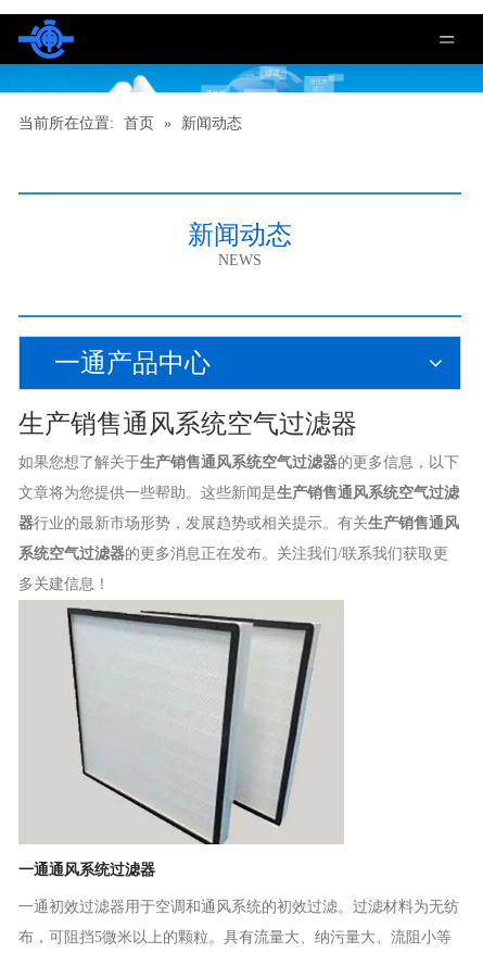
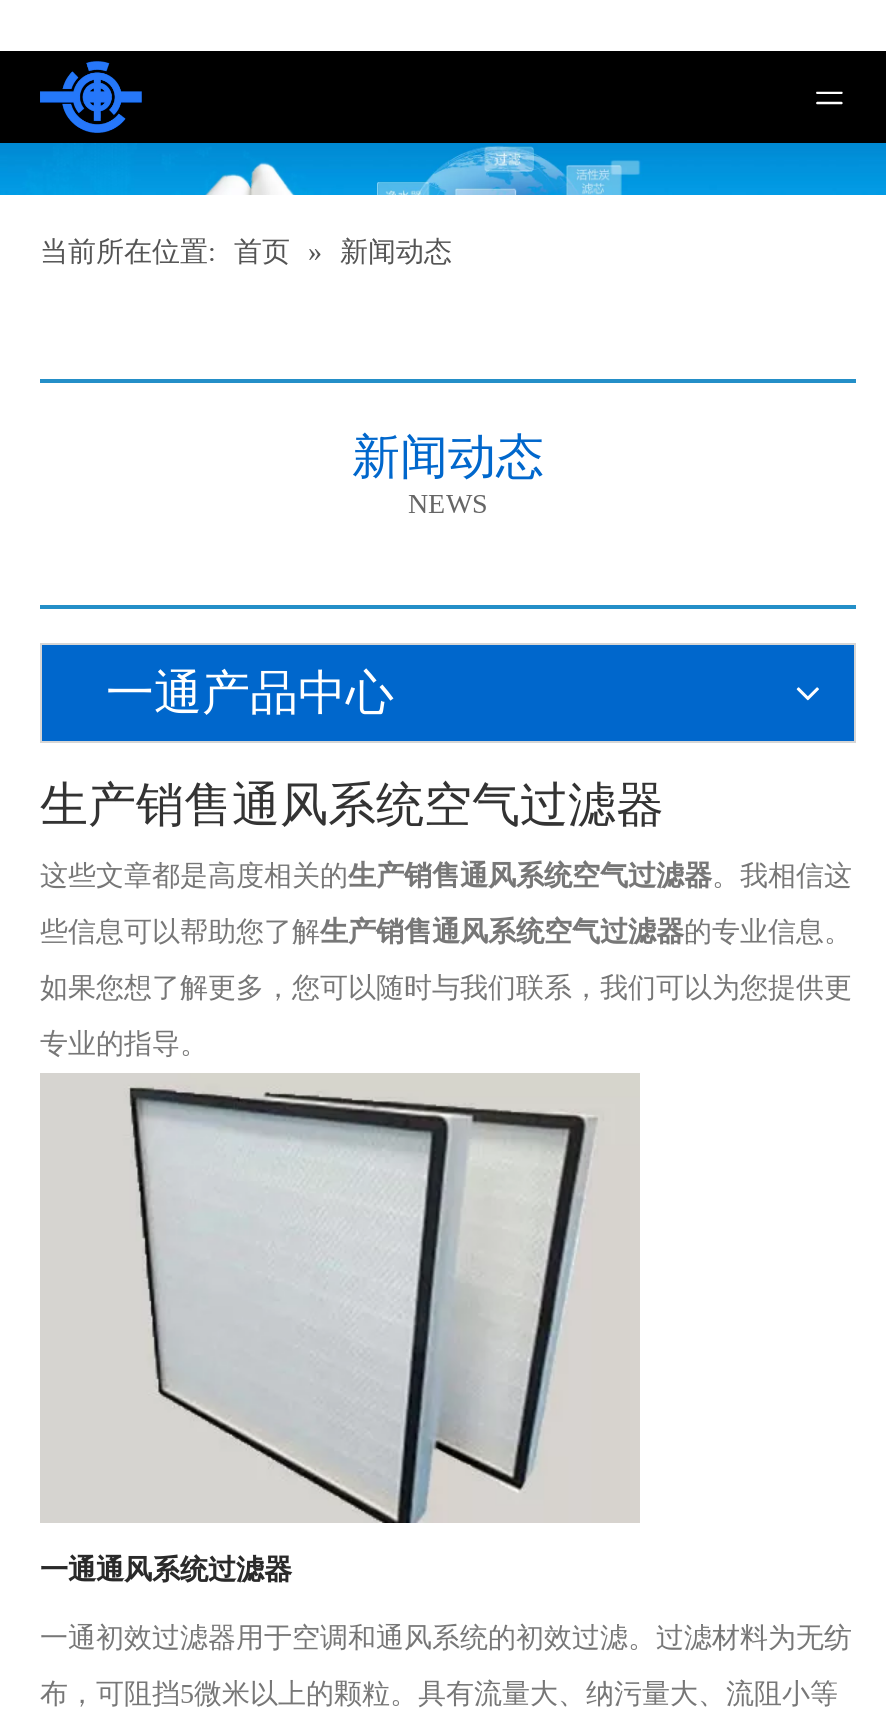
- 如果您想了解关于生产销售通风系统空气过滤器的更多信息，以下
- 文章将为您提供一些帮助。这些新闻是生产销售通风系统空气过滤
- 器行业的最新市场形势，发展趋势或相关提示。有关生产销售通风
- 系统空气过滤器的更多消息正在发布。关注我们/联系我们获取更
- 多关建信息！
+ 这些文章都是高度相关的生产销售通风系统空气过滤器。我相信这
+ 些信息可以帮助您了解生产销售通风系统空气过滤器的专业信息。
+ 如果您想了解更多，您可以随时与我们联系，我们可以为您提供更
+ 专业的指导。
